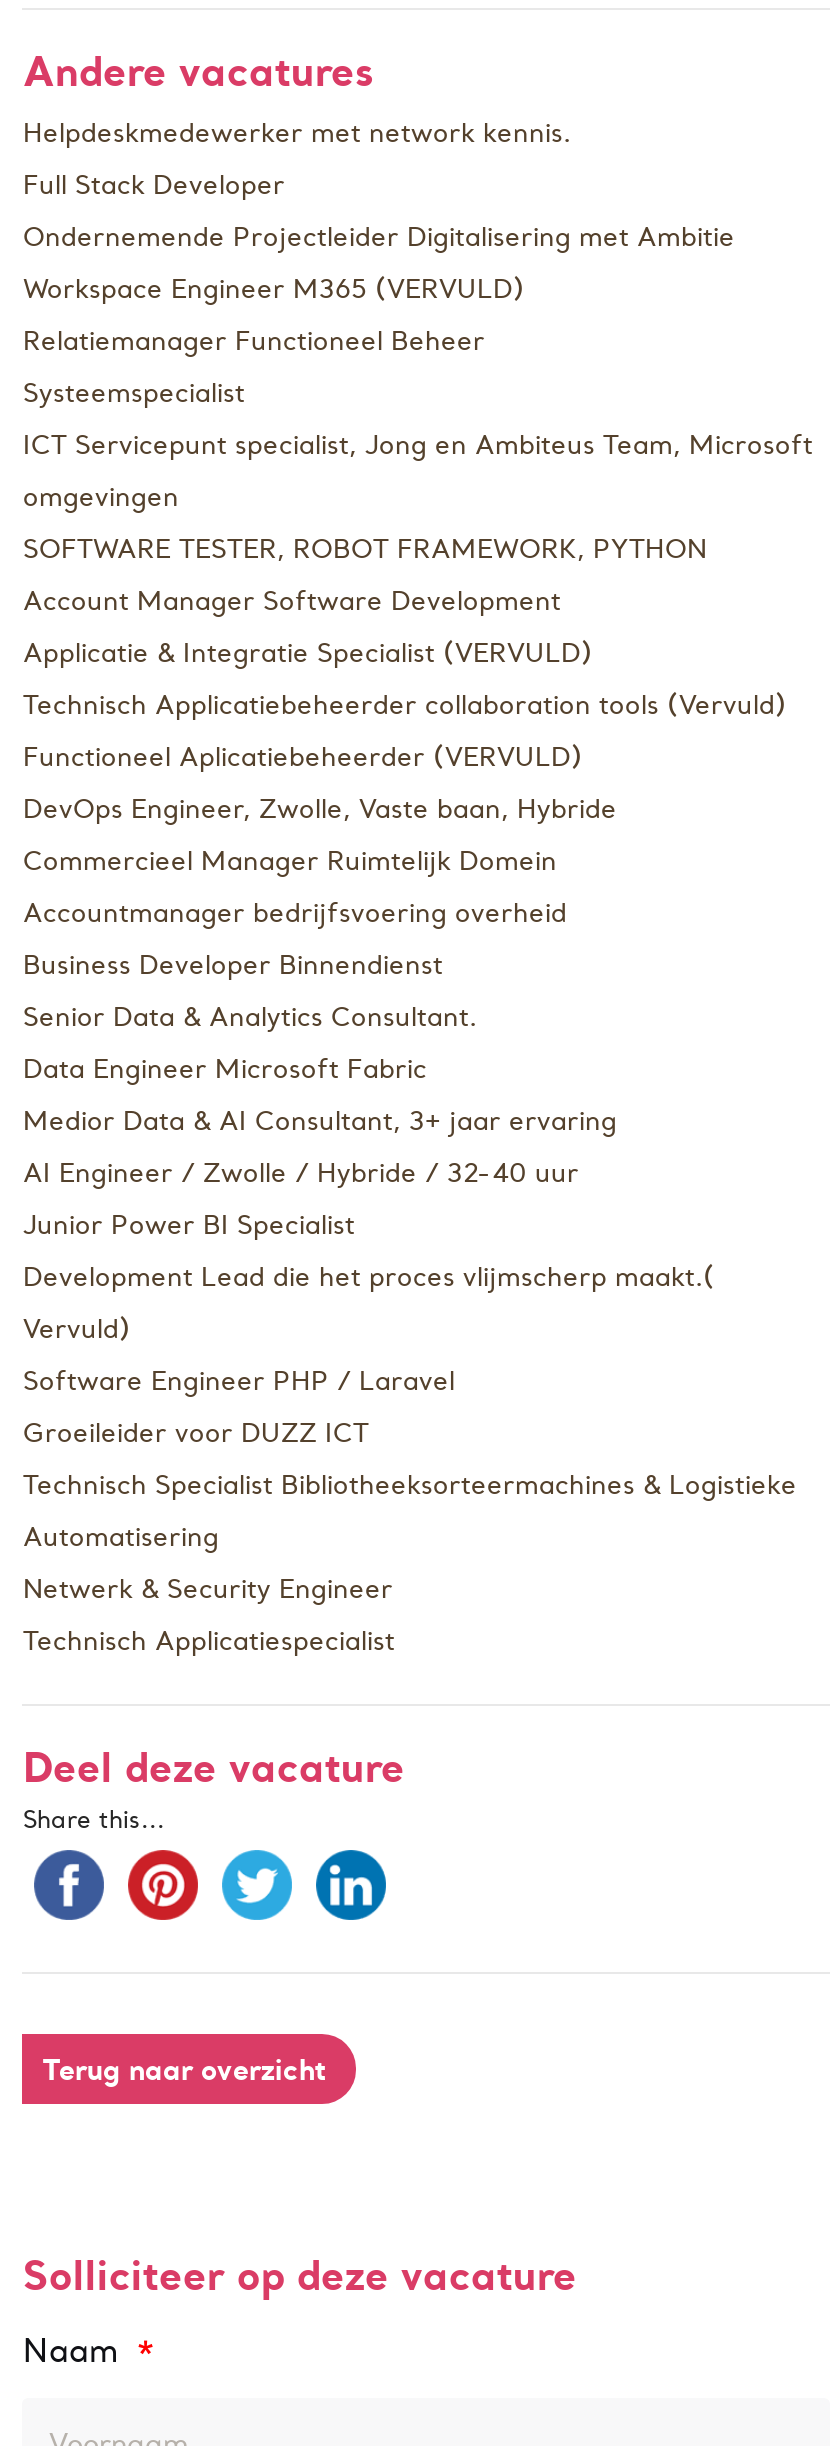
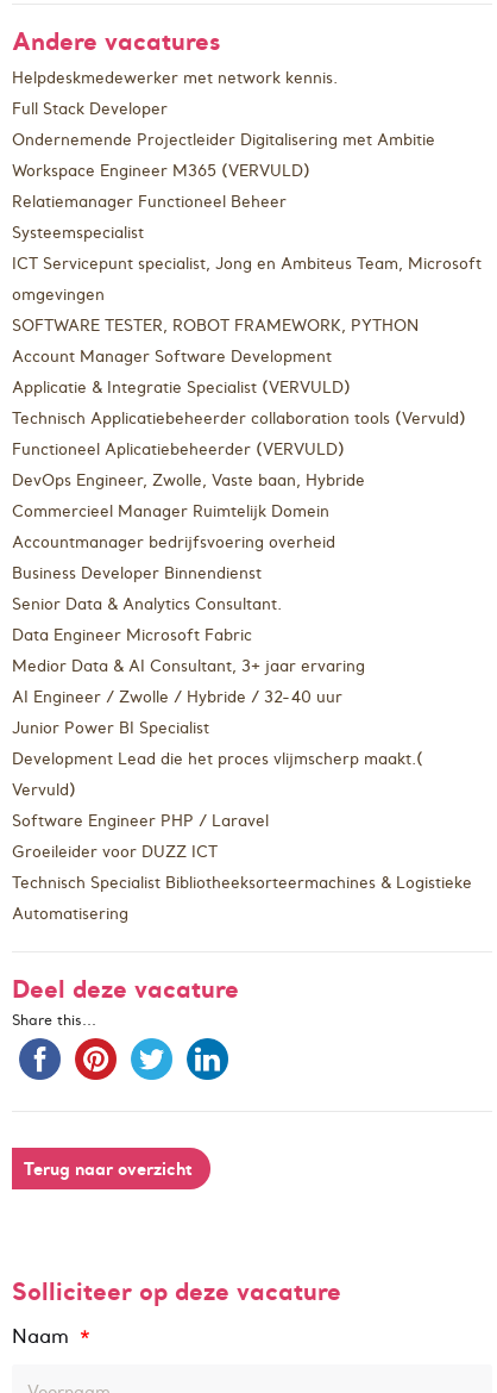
- Netwerk & Security Engineer
- Technisch Applicatiespecialist
